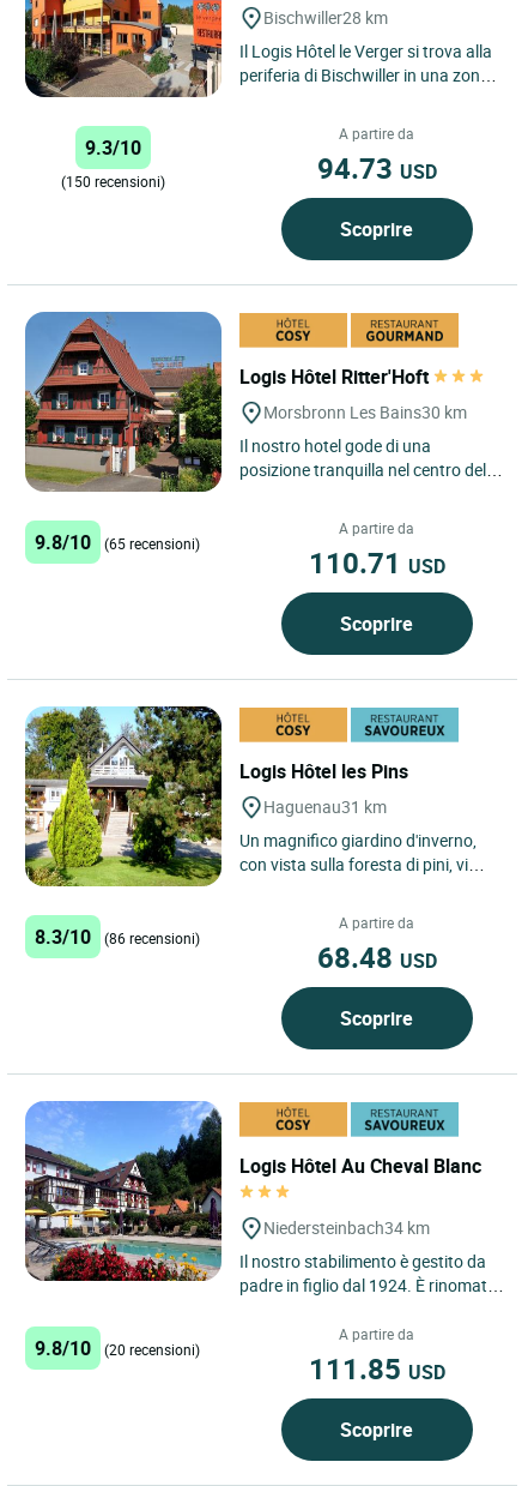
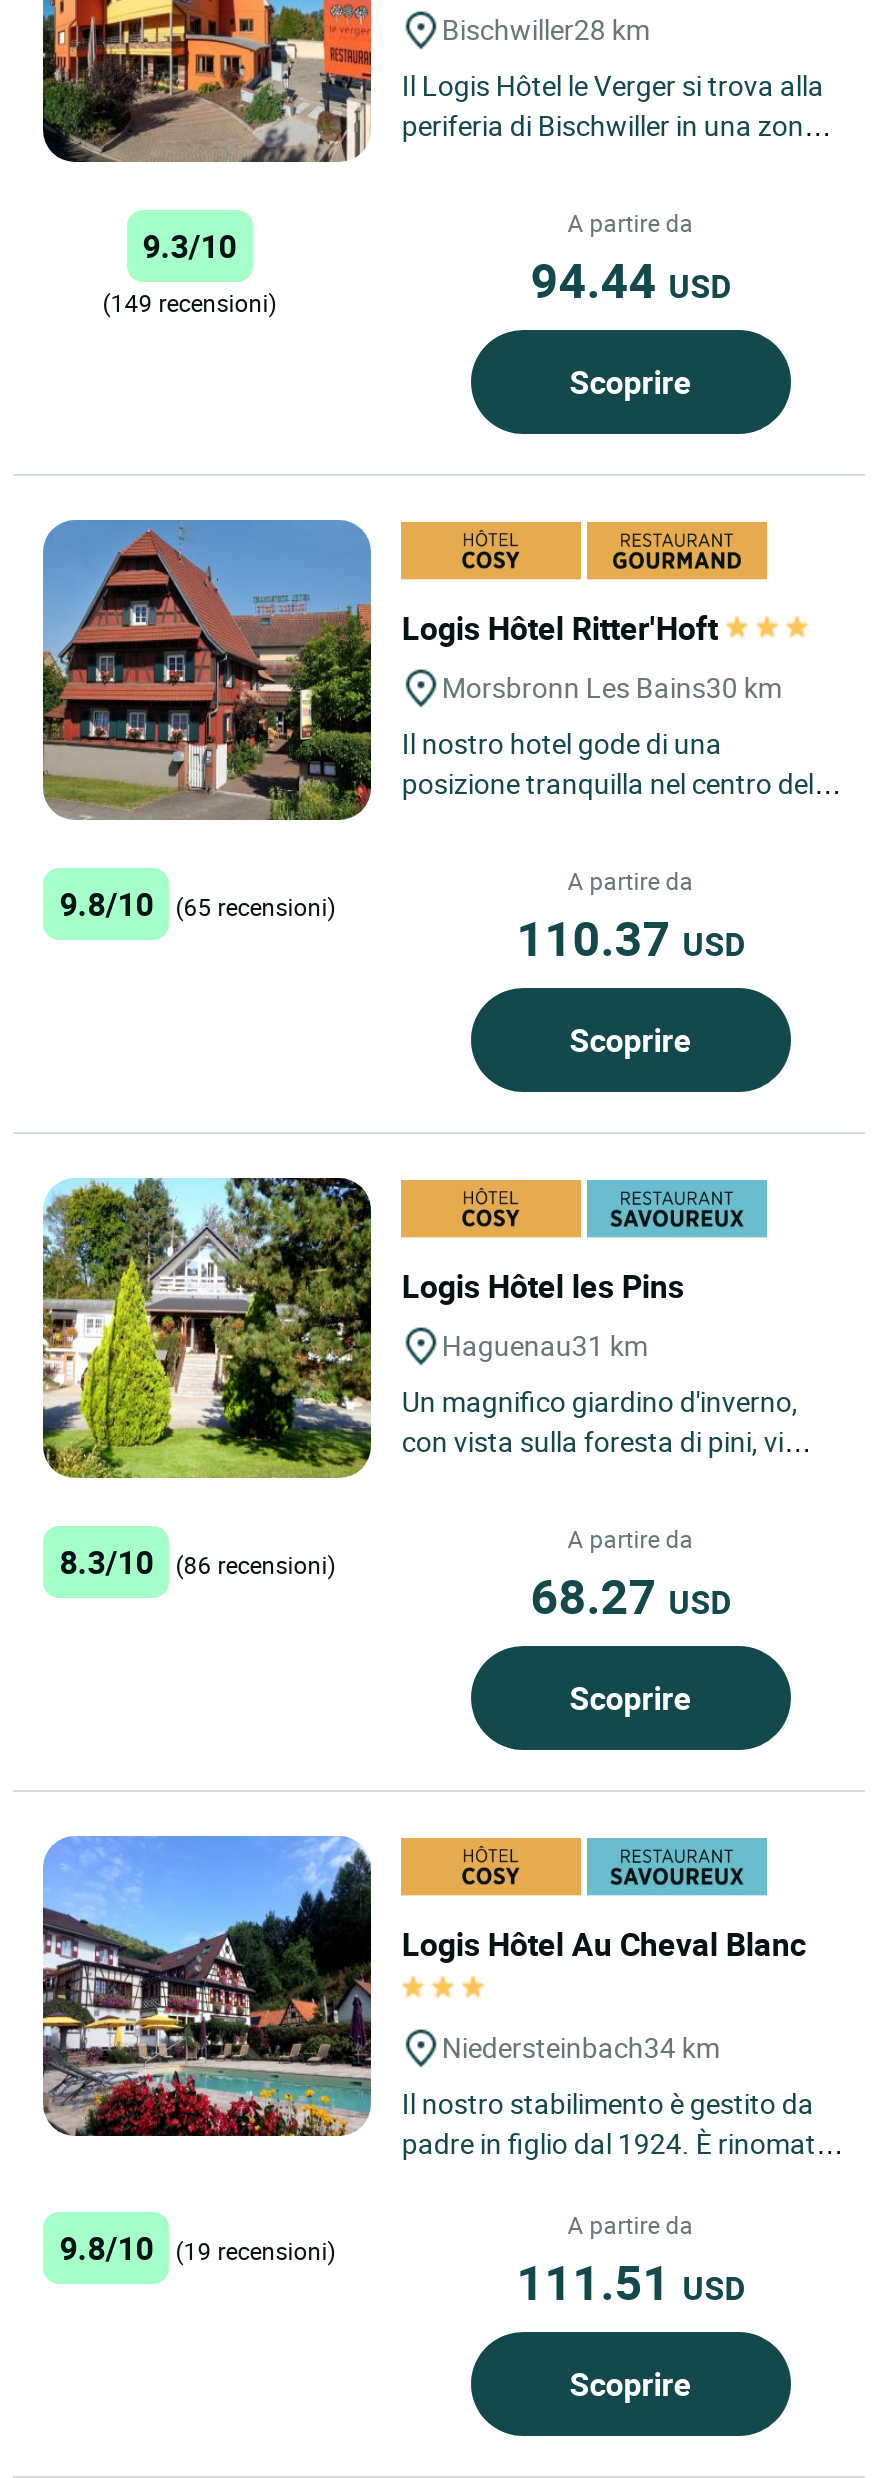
- 94.73 USD
+ 94.44 USD

- (150 recensioni)
+ (149 recensioni)

- 110.71 USD
+ 110.37 USD

- 68.48 USD
+ 68.27 USD

- 9.8/10 (20 recensioni)
+ 9.8/10 (19 recensioni)

- 111.85 USD
+ 111.51 USD
